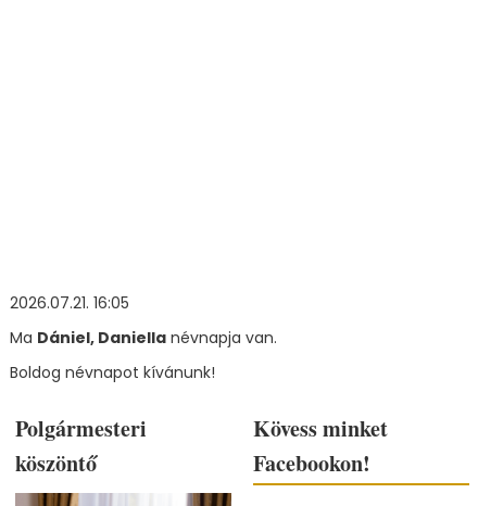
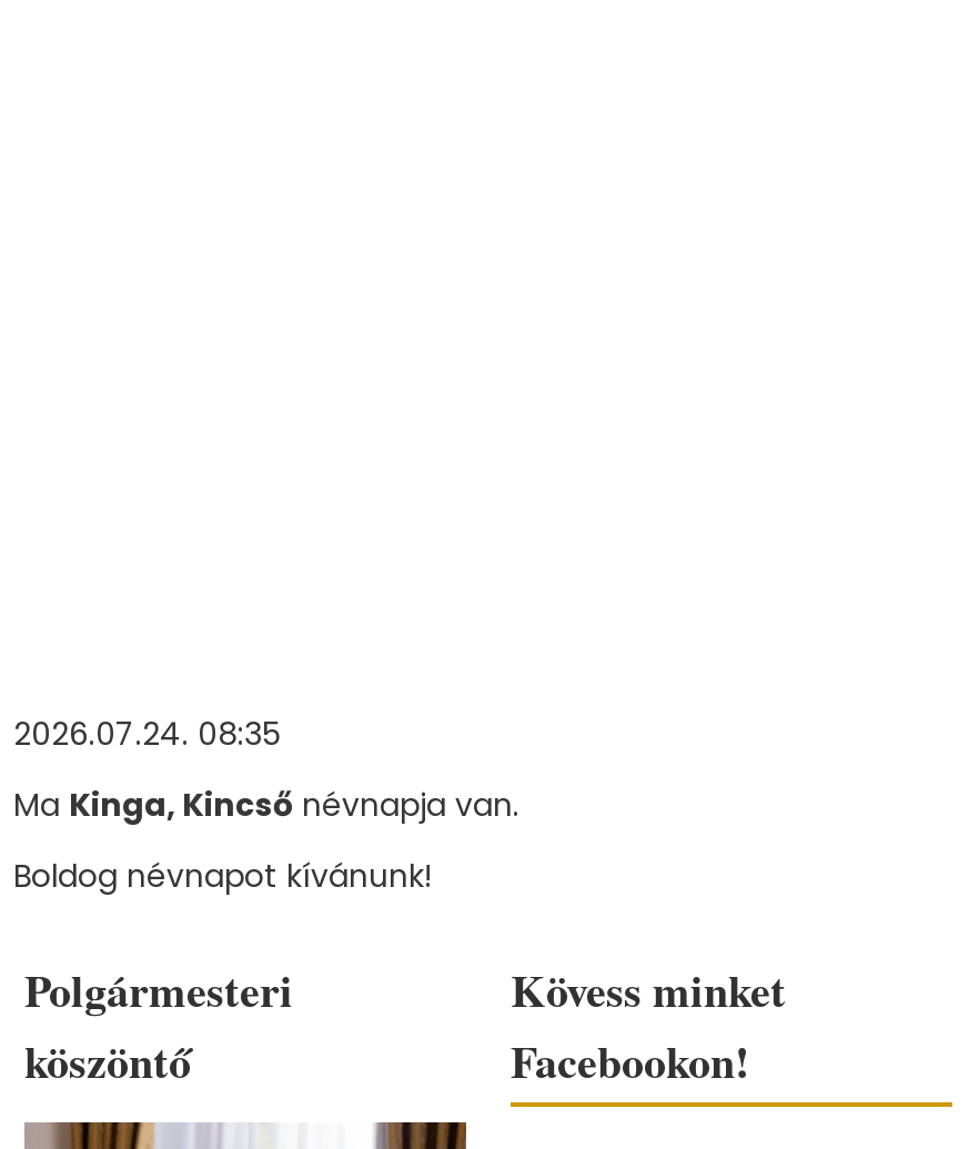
- 2026.07.21. 16:05
+ 2026.07.24. 08:35

- Ma Dániel, Daniella névnapja van.
+ Ma Kinga, Kincső névnapja van.
